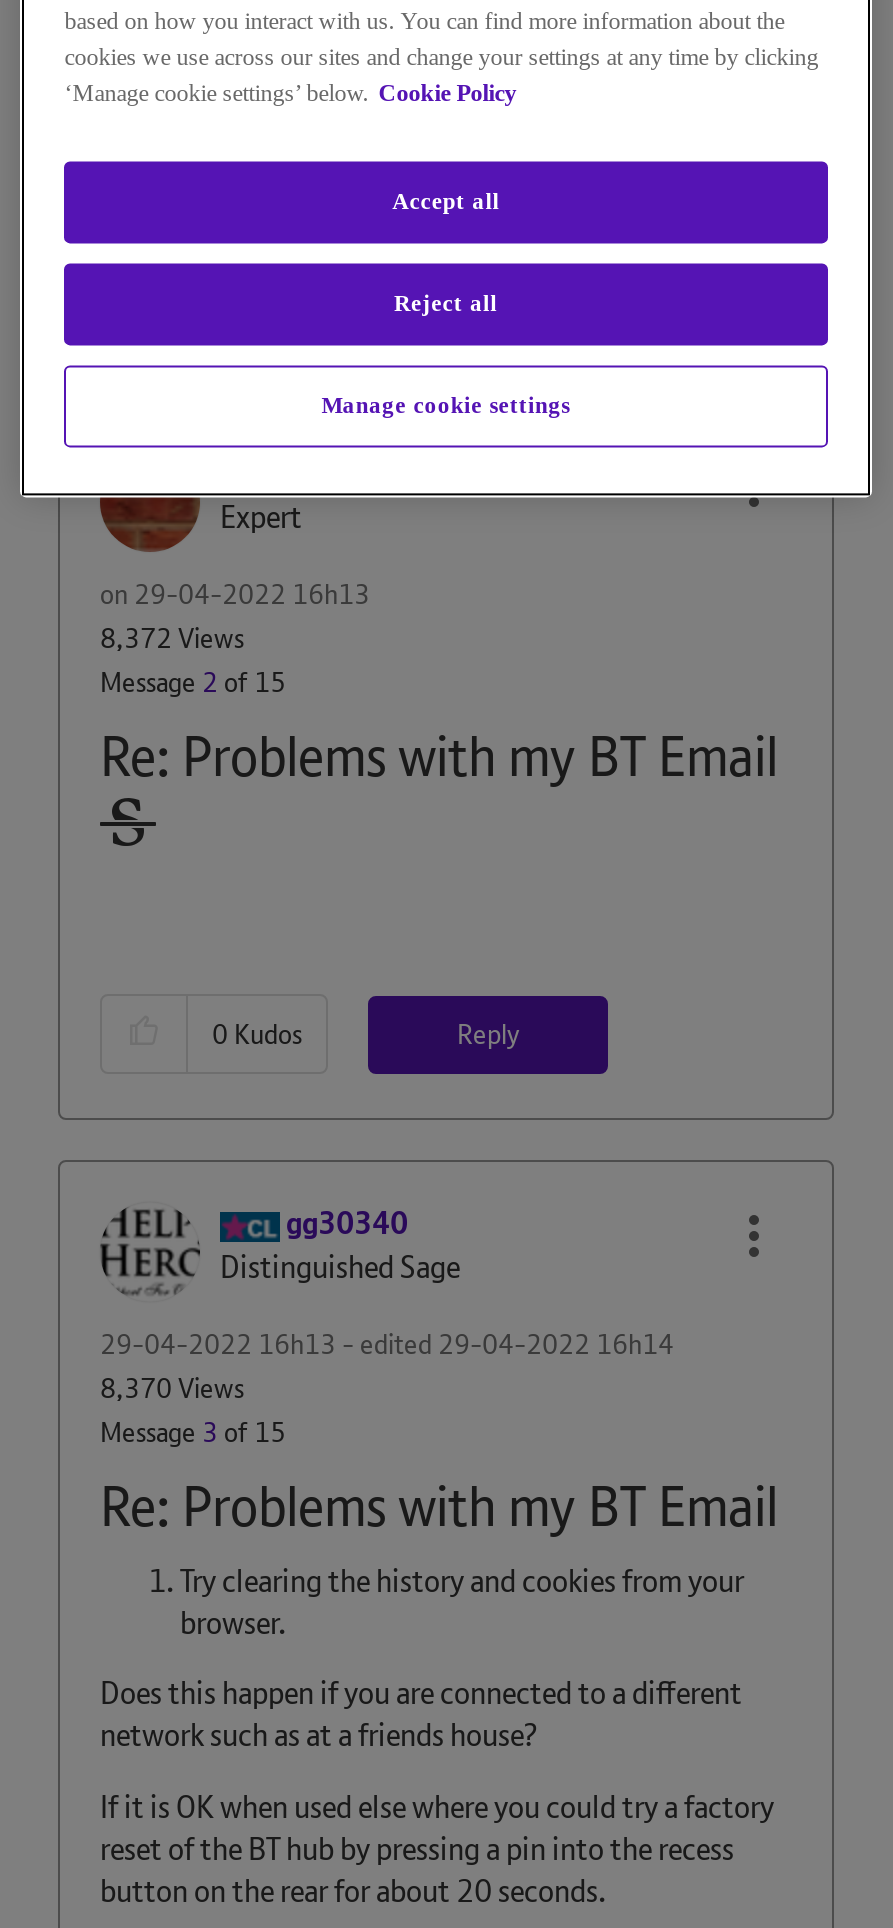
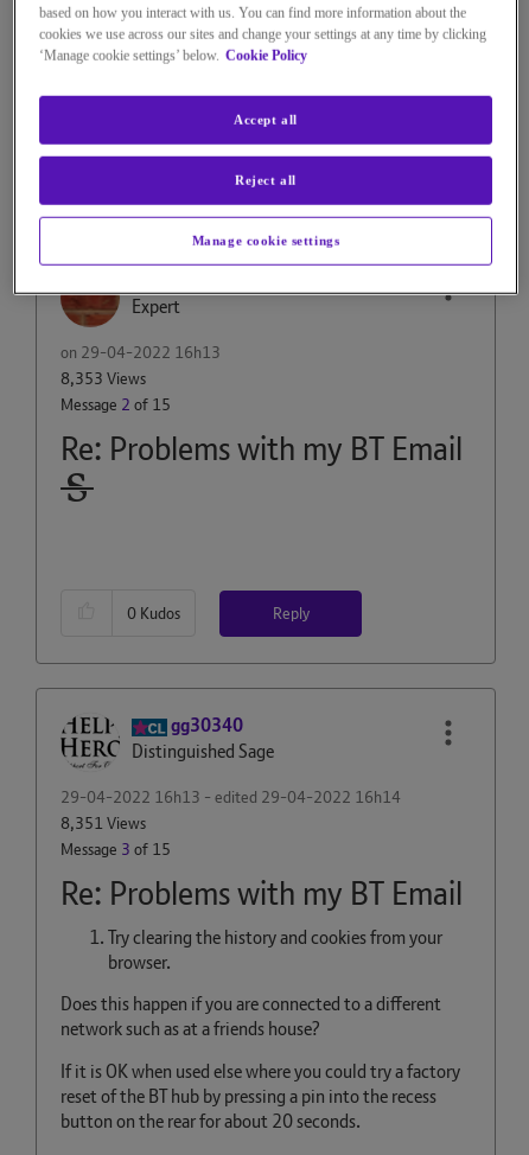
- 8,372 Views
+ 8,353 Views

- 8,370 Views
+ 8,351 Views
